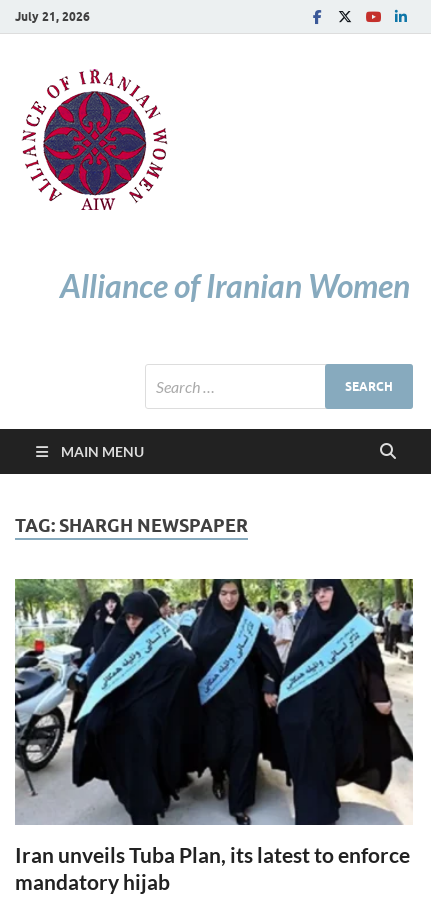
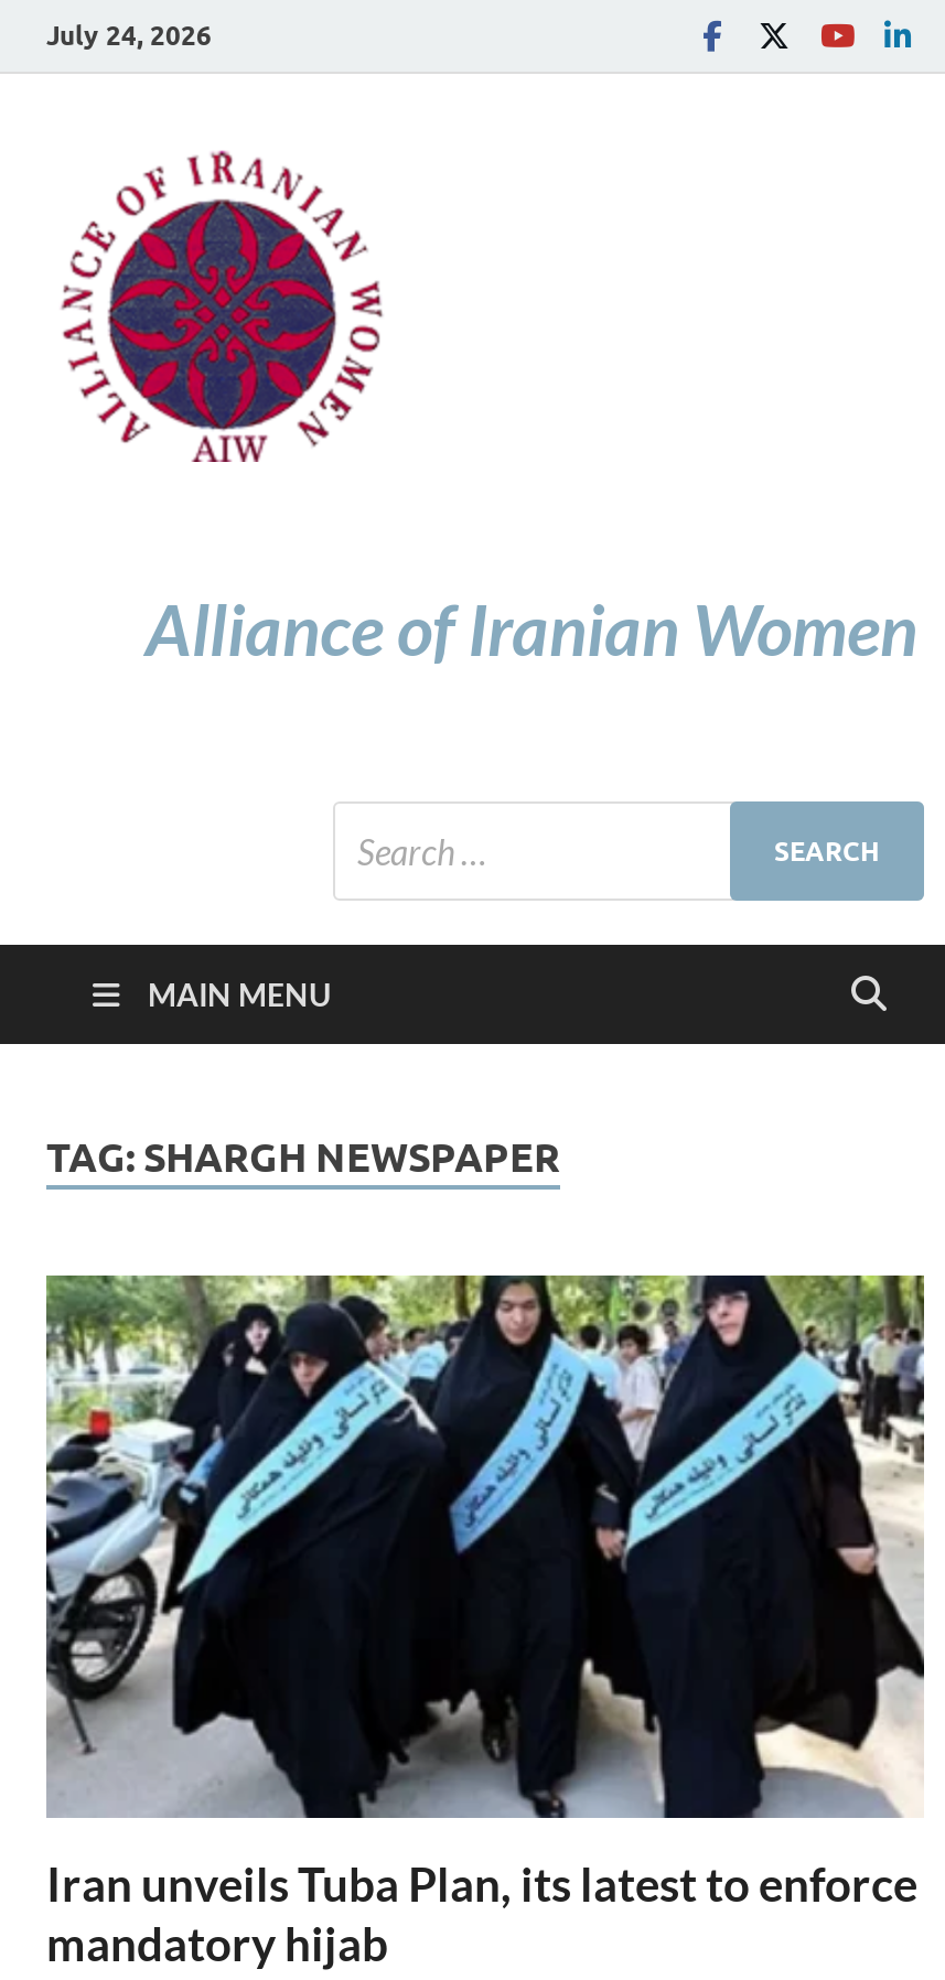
- July 21, 2026
+ July 24, 2026
